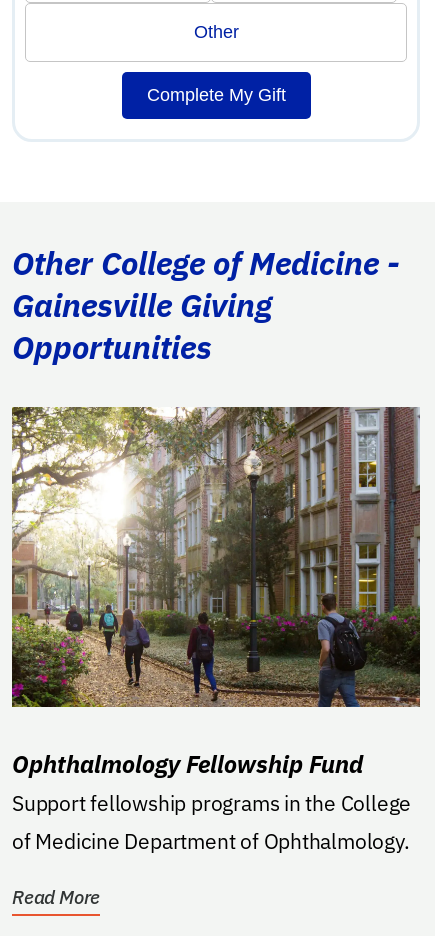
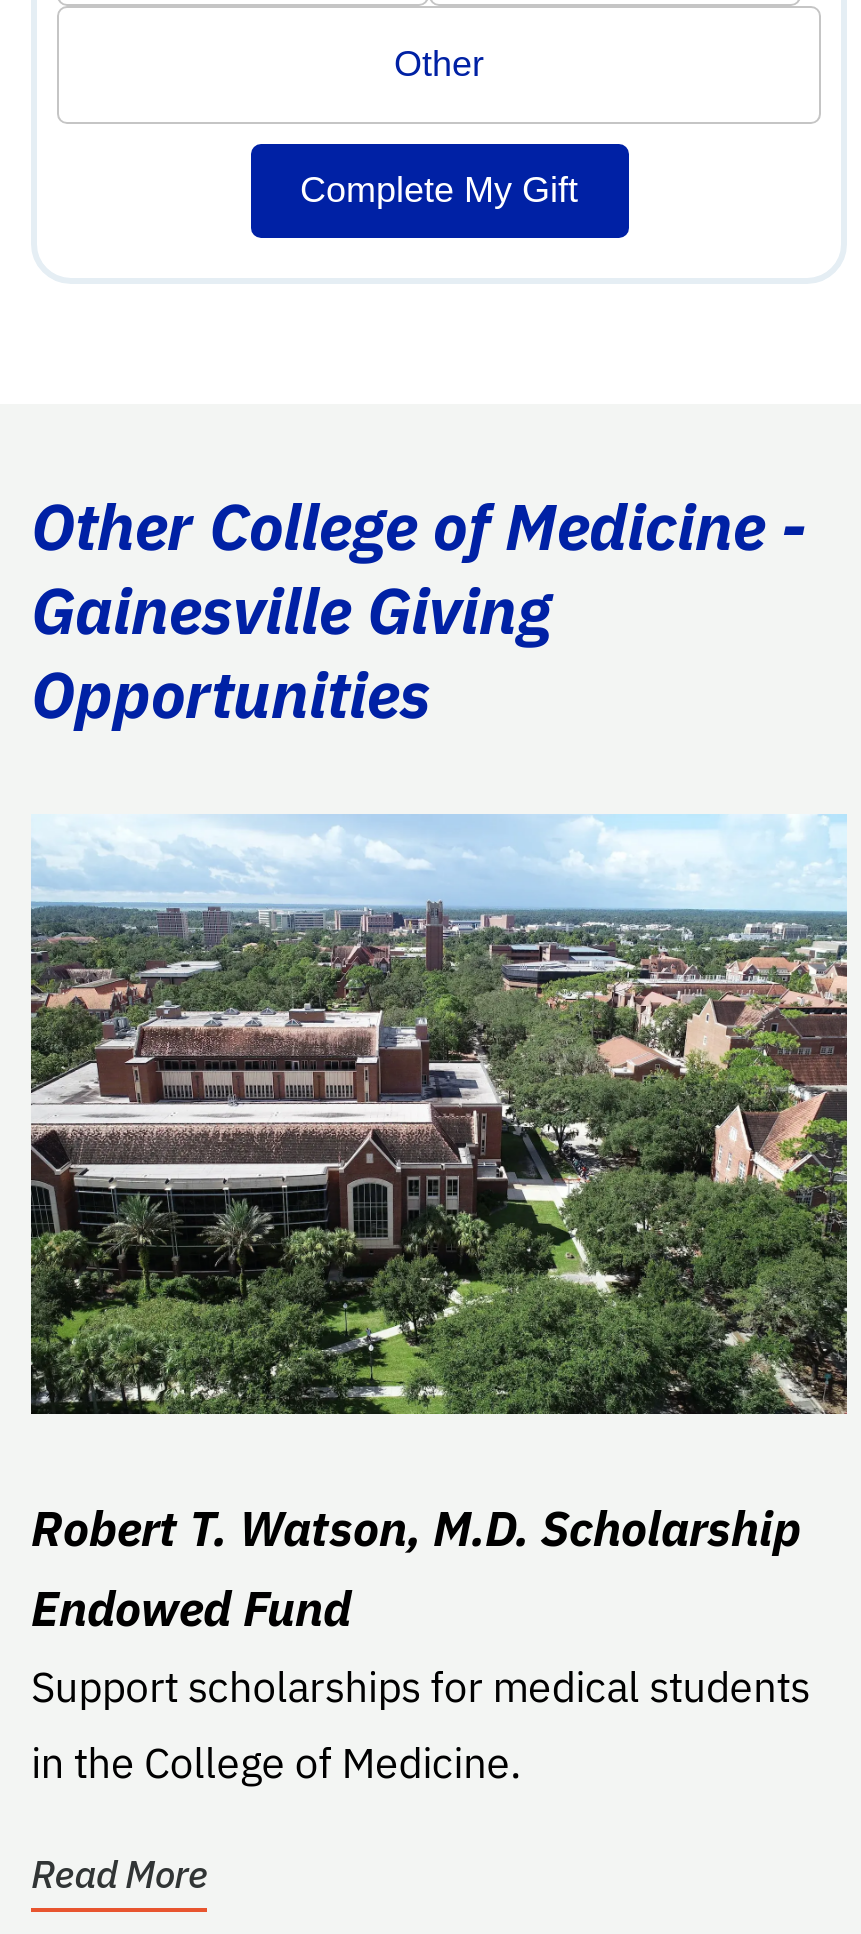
- [image]
+ [image]

- Ophthalmology Fellowship Fund
- Support fellowship programs in the College
- of Medicine Department of Ophthalmology.
+ Robert T. Watson, M.D. Scholarship
+ Endowed Fund
+ Support scholarships for medical students
+ in the College of Medicine.
